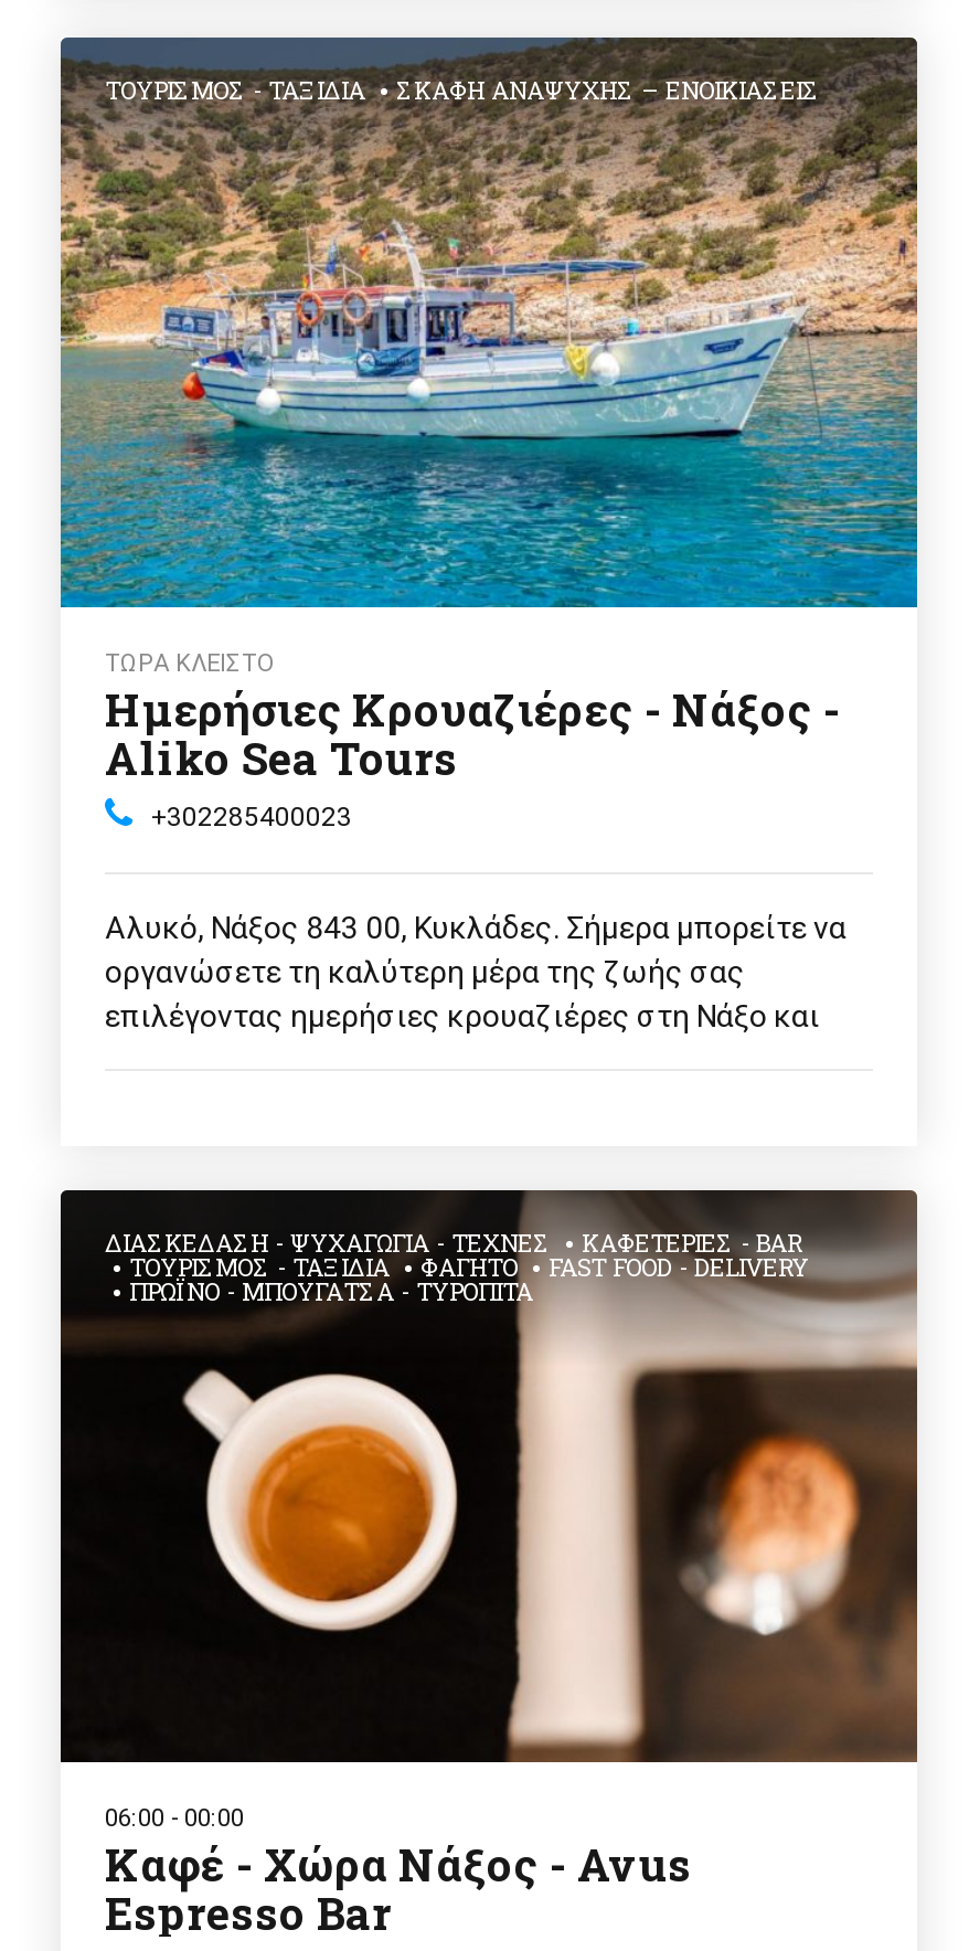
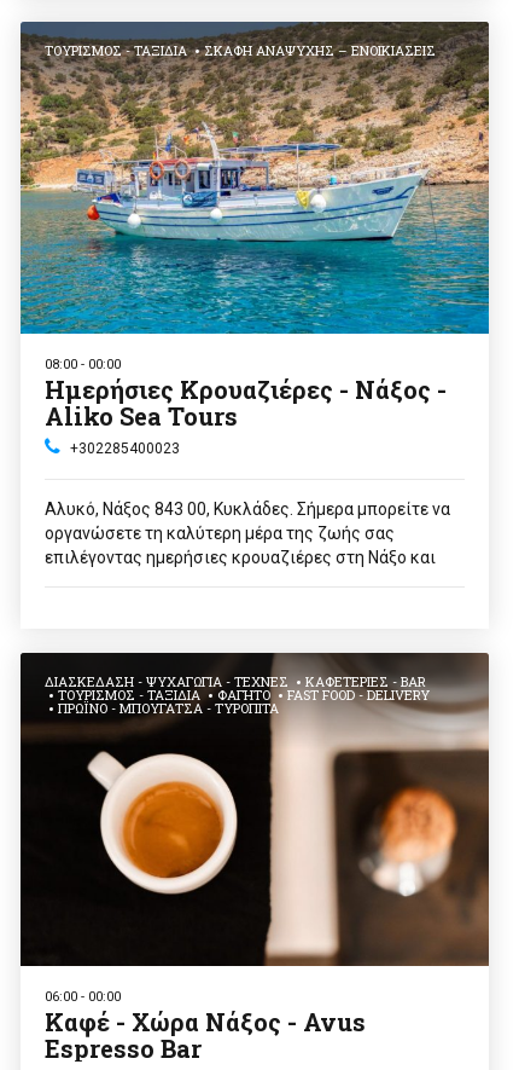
- ΤΩΡΑ ΚΛΕΙΣΤΟ
+ 08:00 - 00:00
